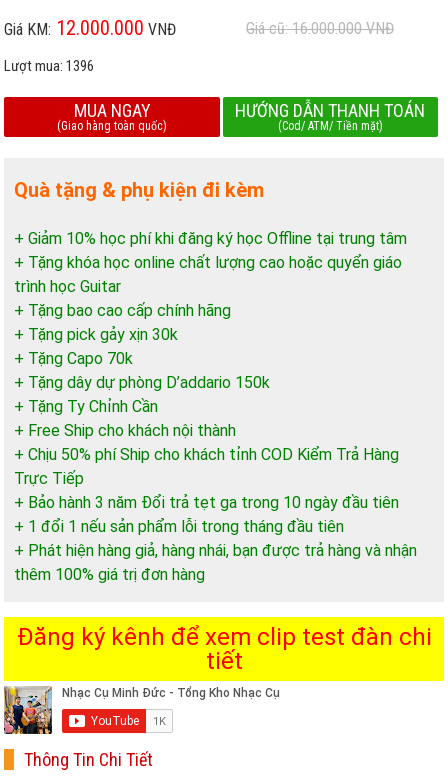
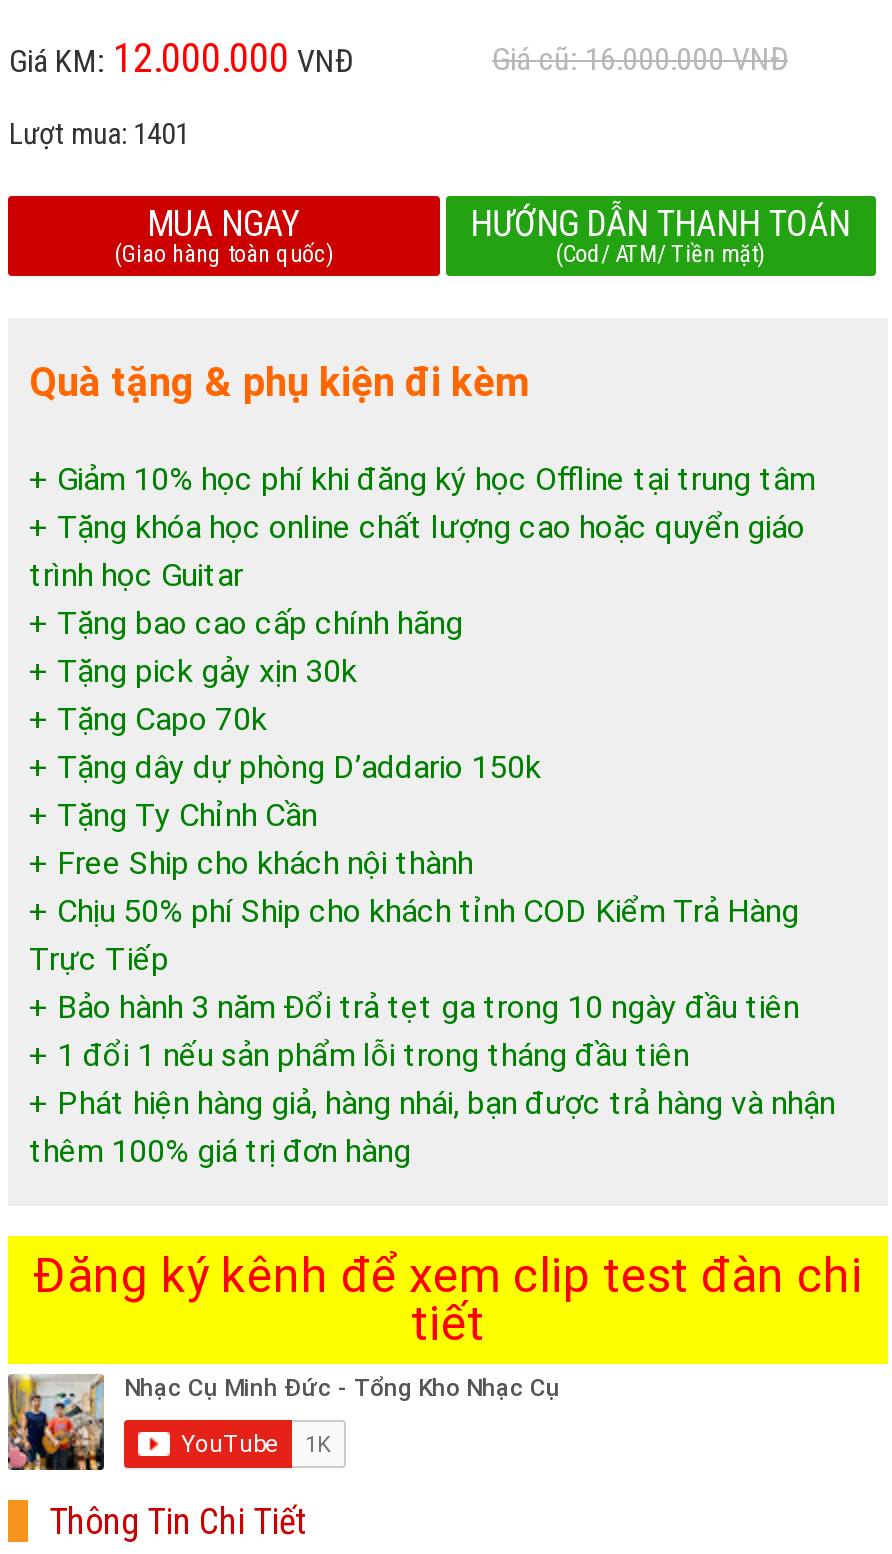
- Lượt mua: 1396
+ Lượt mua: 1401
